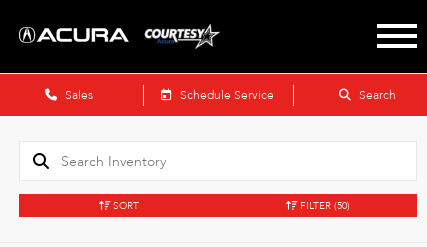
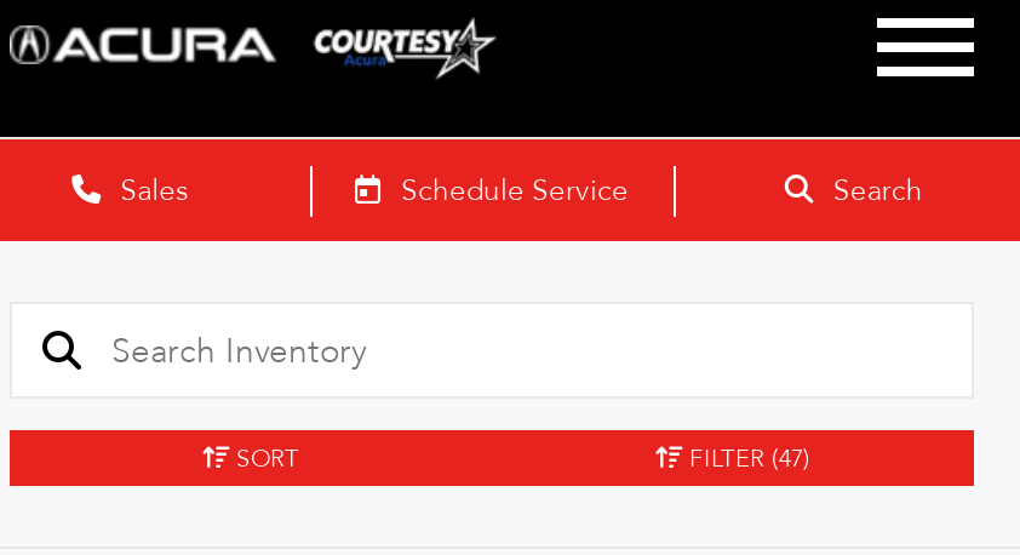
- FILTER (50)
+ FILTER (47)
